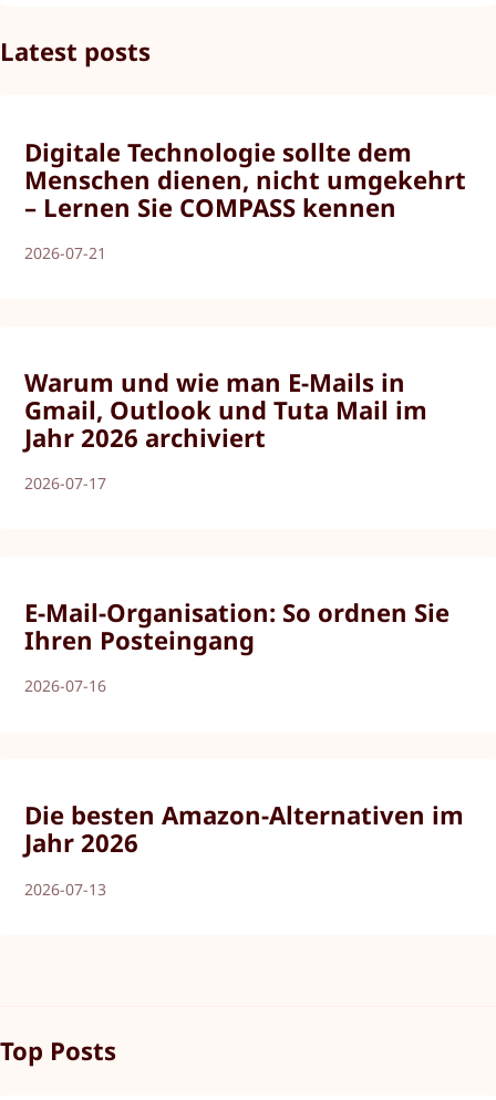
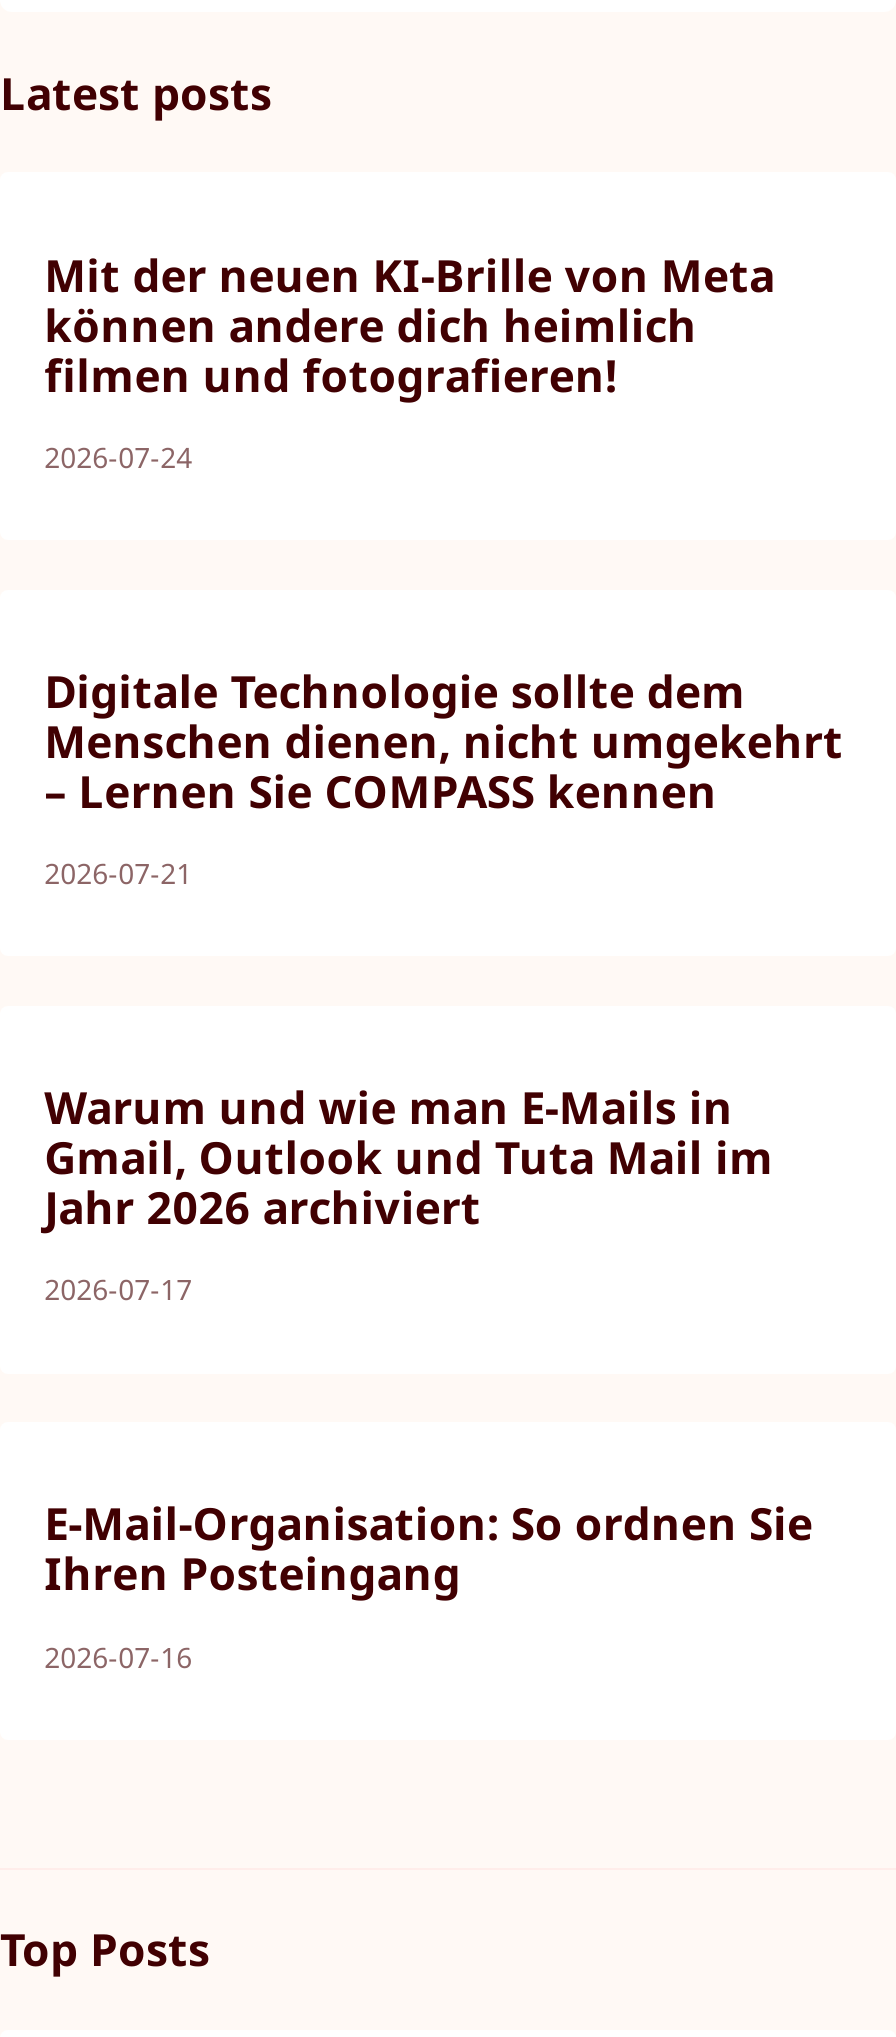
+ Mit der neuen KI-Brille von Meta
+ können andere dich heimlich
+ filmen und fotografieren!
+ 2026-07-24

moved down: Digitale Technologie sollte dem | Menschen dienen, nicht umgekehrt | – Lernen Sie COMPASS kennen | ... | Ihren Posteingang | 2026-07-16

- Die besten Amazon-Alternativen im
- Jahr 2026
- 2026-07-13
